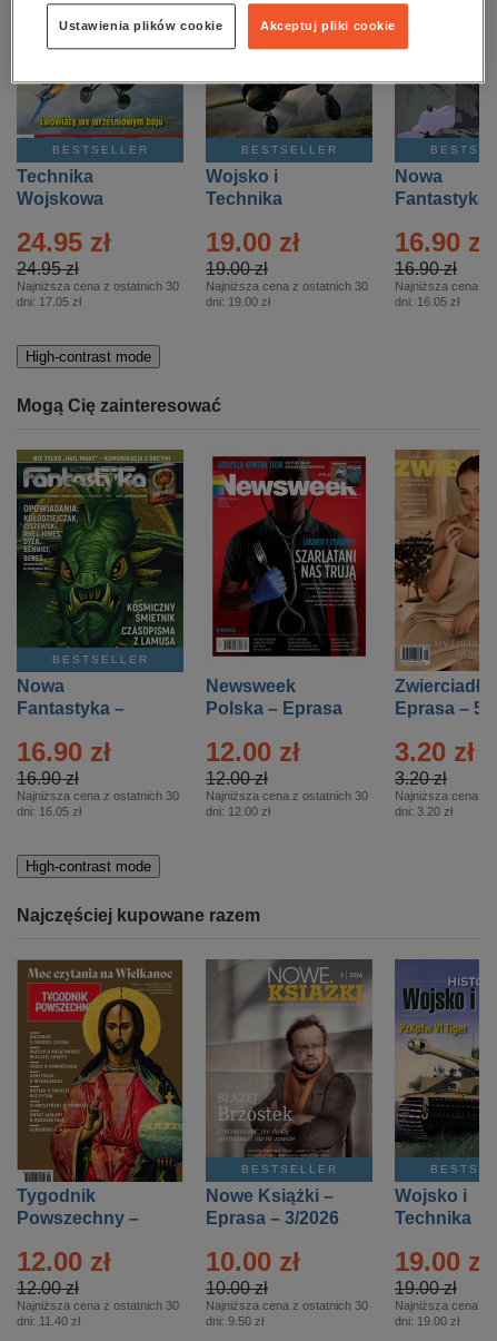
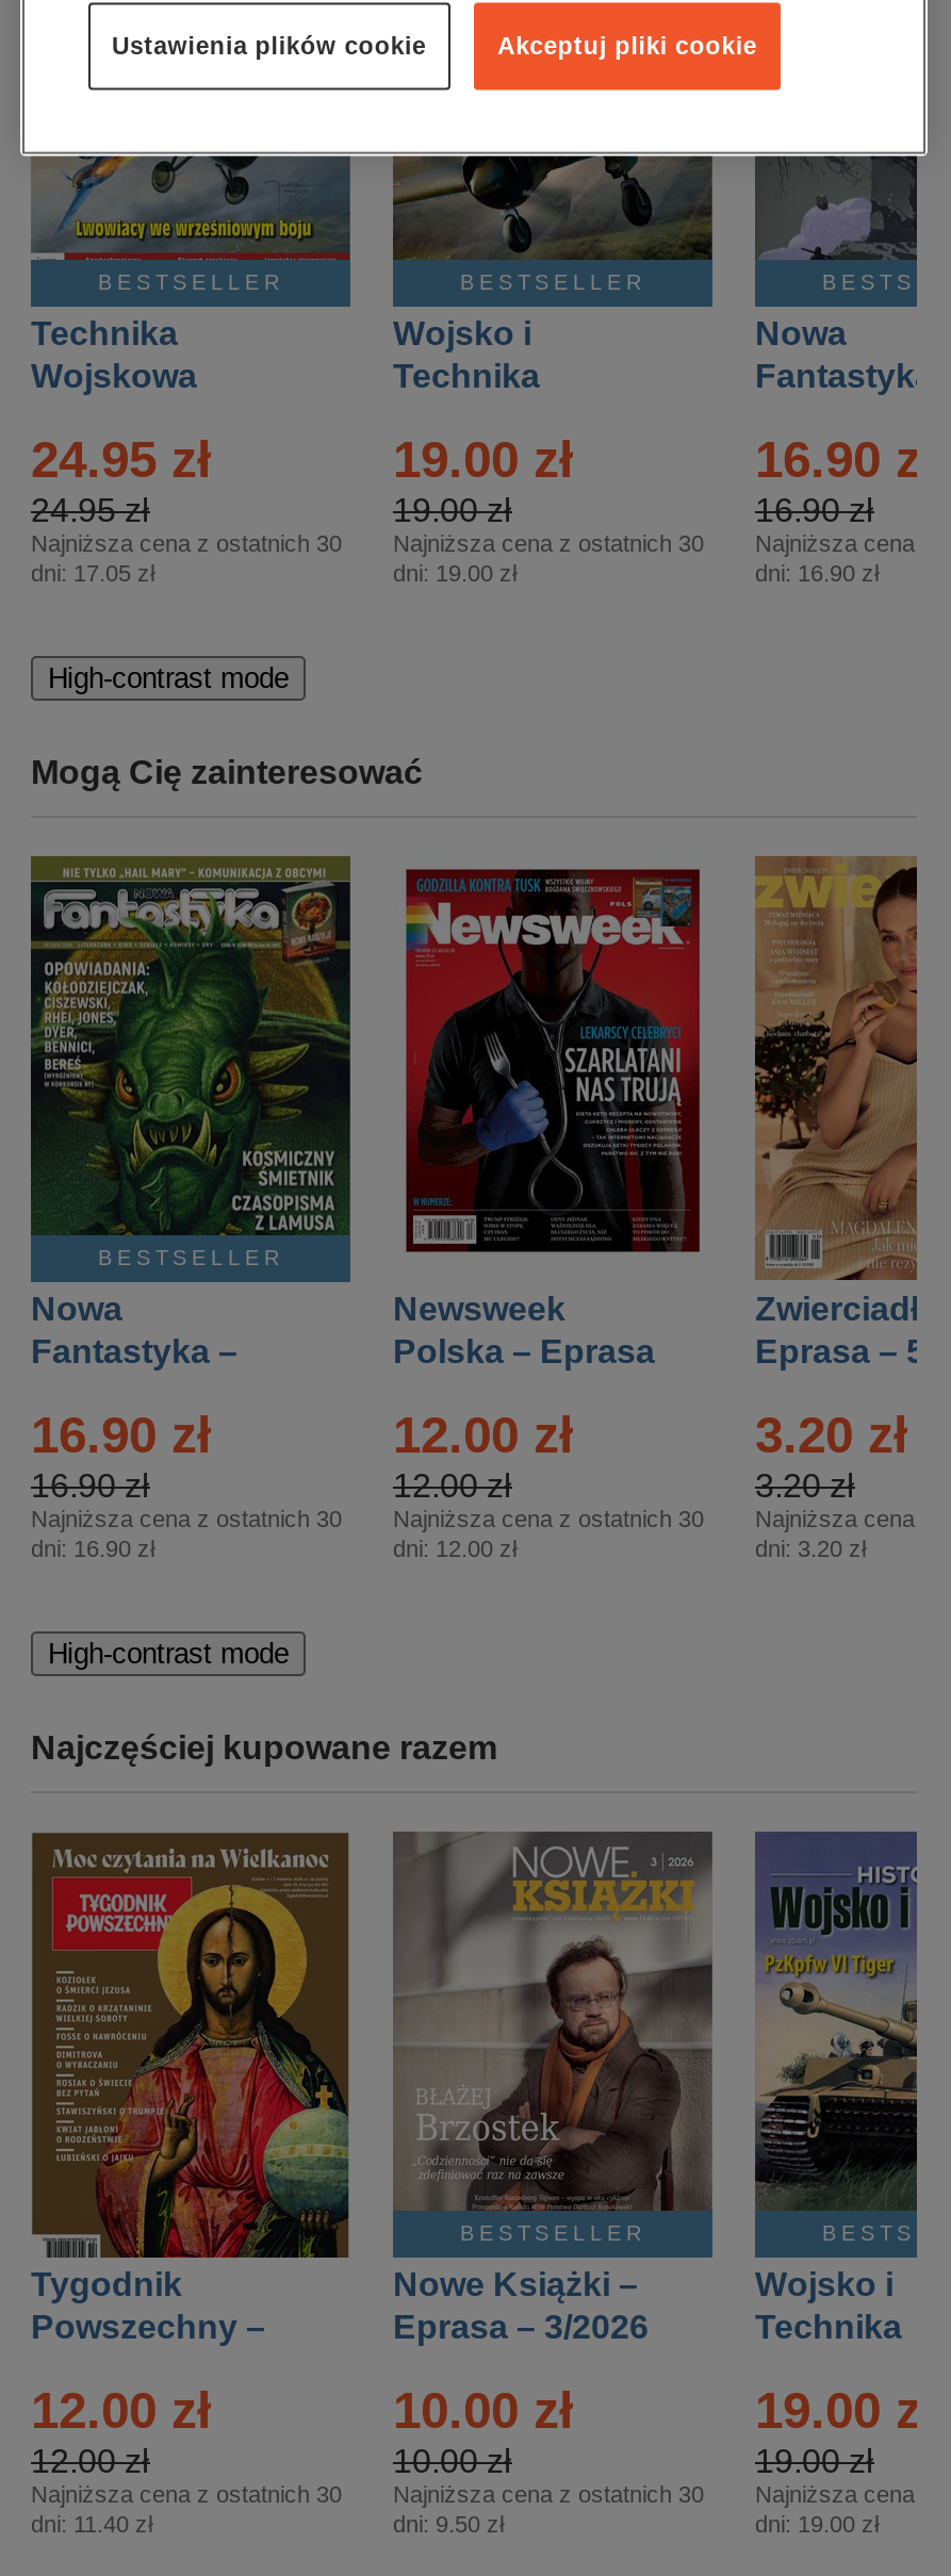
- dni: 16.05 zł
+ dni: 16.90 zł

- dni: 16.05 zł
+ dni: 16.90 zł
